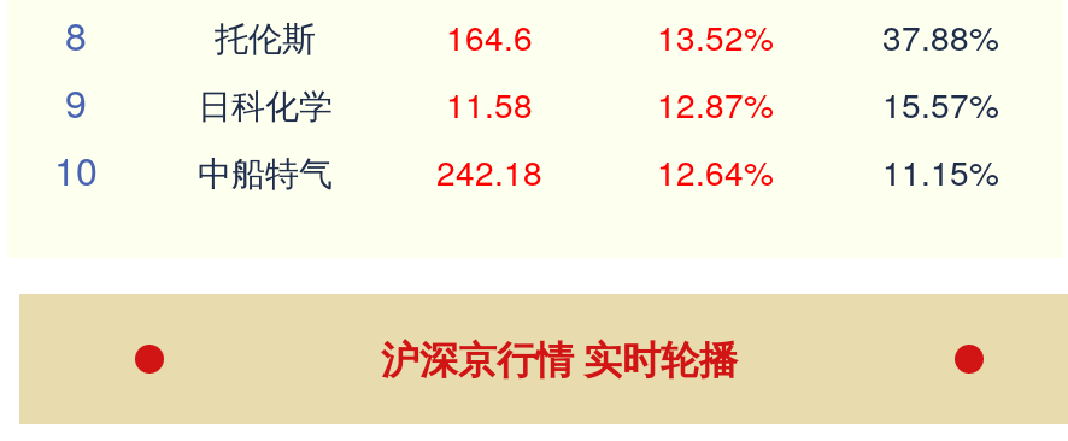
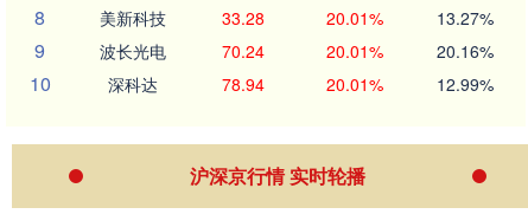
- 托伦斯
- 164.6
- 13.52%
- 37.88%
+ 美新科技
+ 33.28
+ 20.01%
+ 13.27%

- 日科化学
- 11.58
- 12.87%
- 15.57%
+ 波长光电
+ 70.24
+ 20.01%
+ 20.16%

- 中船特气
- 242.18
- 12.64%
- 11.15%
+ 深科达
+ 78.94
+ 20.01%
+ 12.99%
